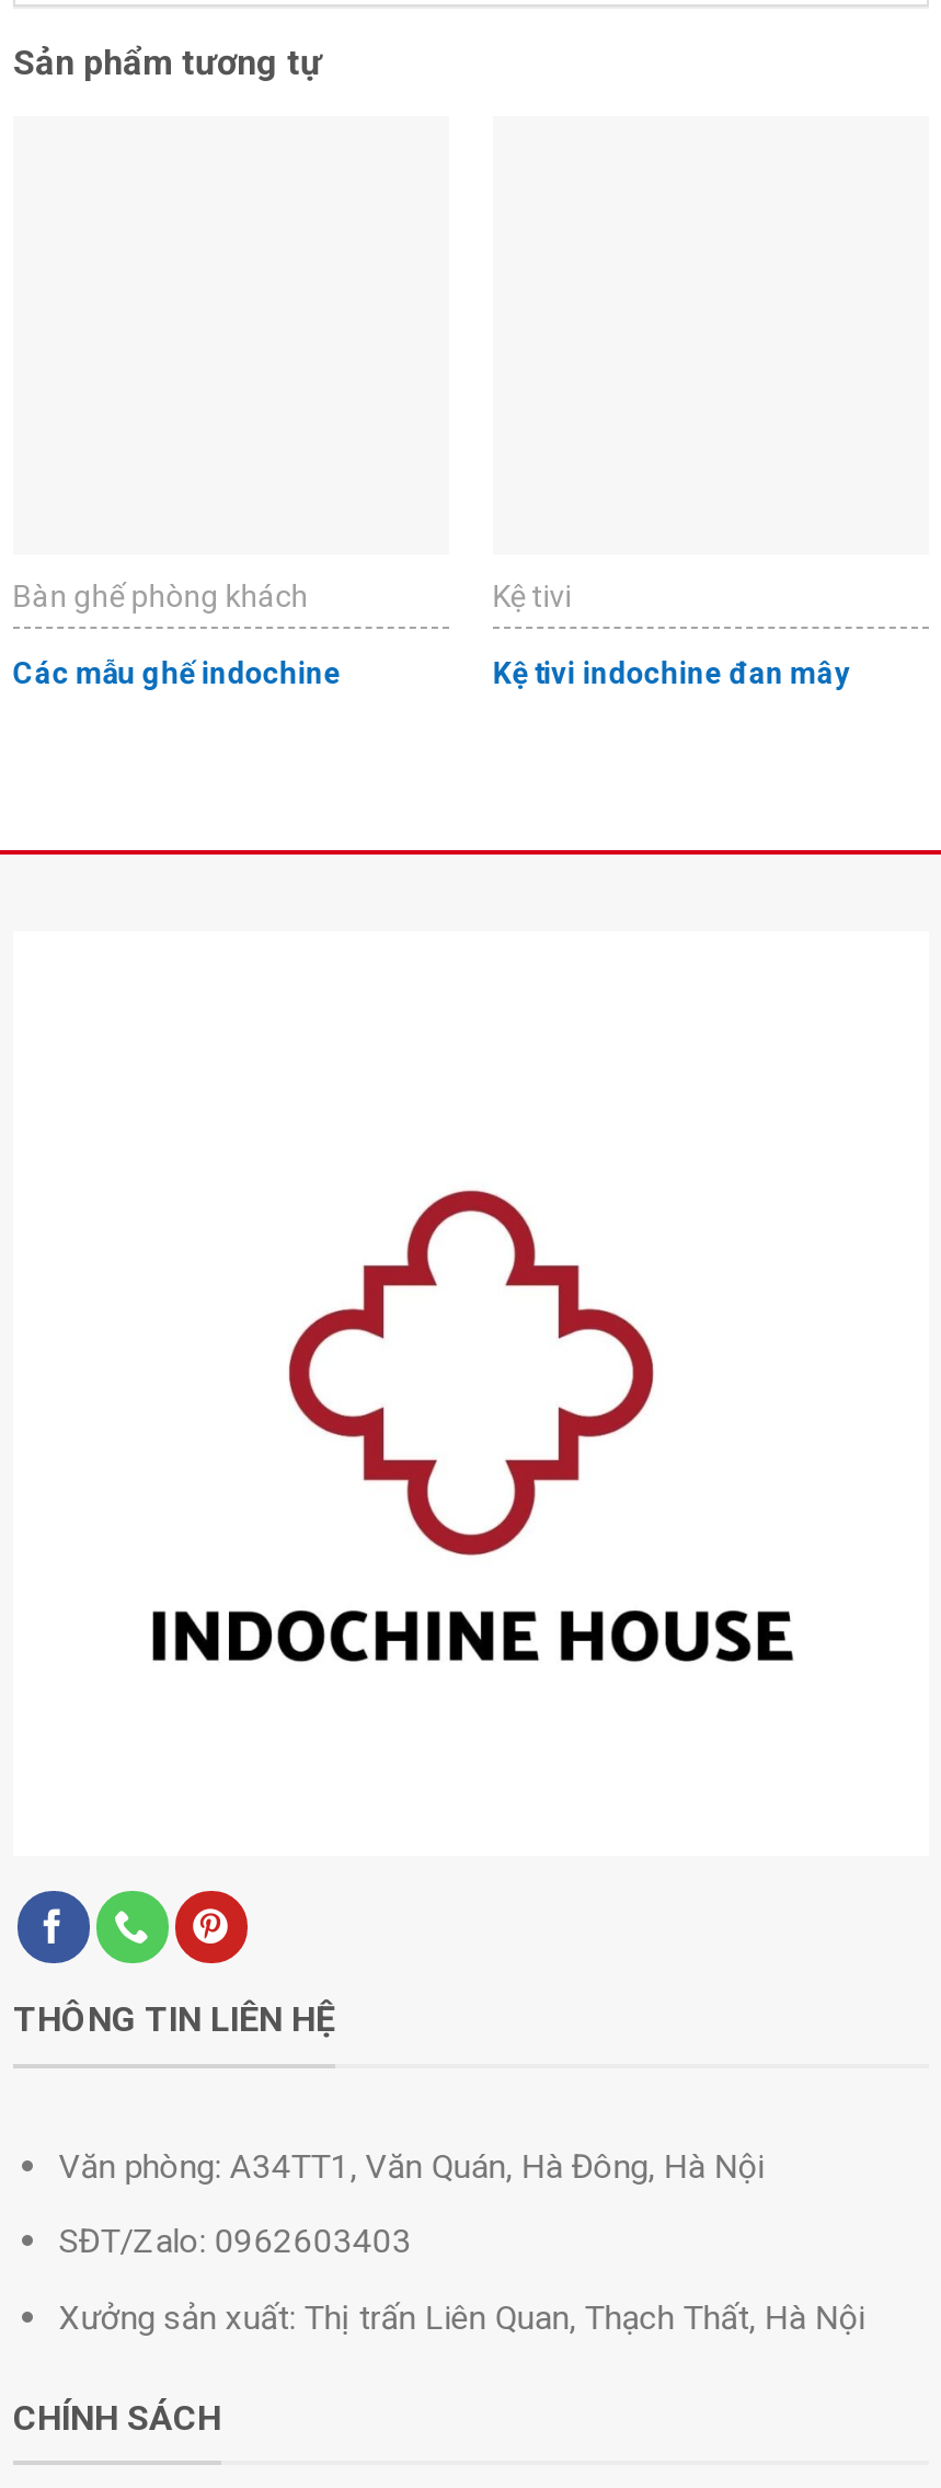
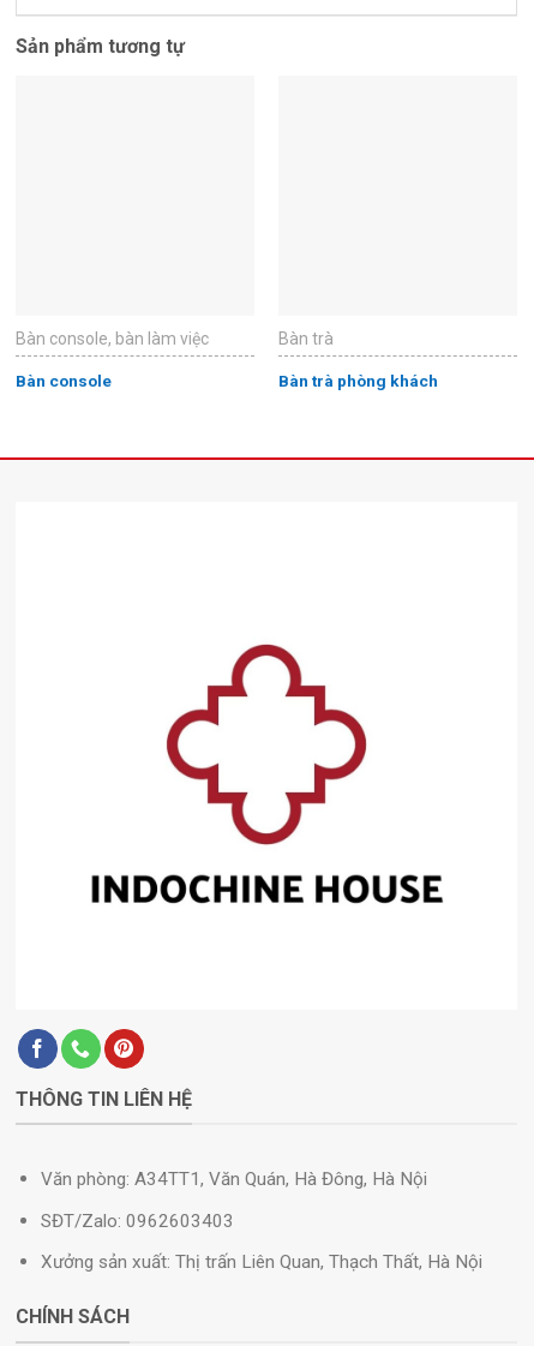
- Bàn ghế phòng khách
+ Bàn console, bàn làm việc

- Kệ tivi
+ Bàn trà

- Các mẫu ghế indochine
+ Bàn console

- Kệ tivi indochine đan mây
+ Bàn trà phòng khách
